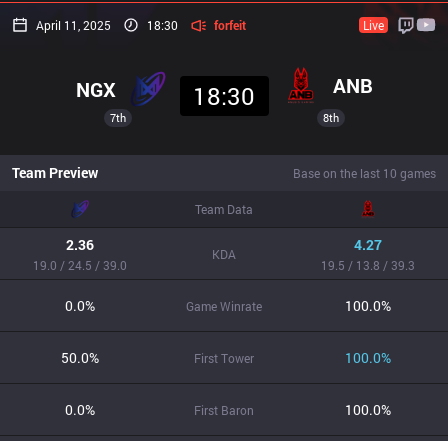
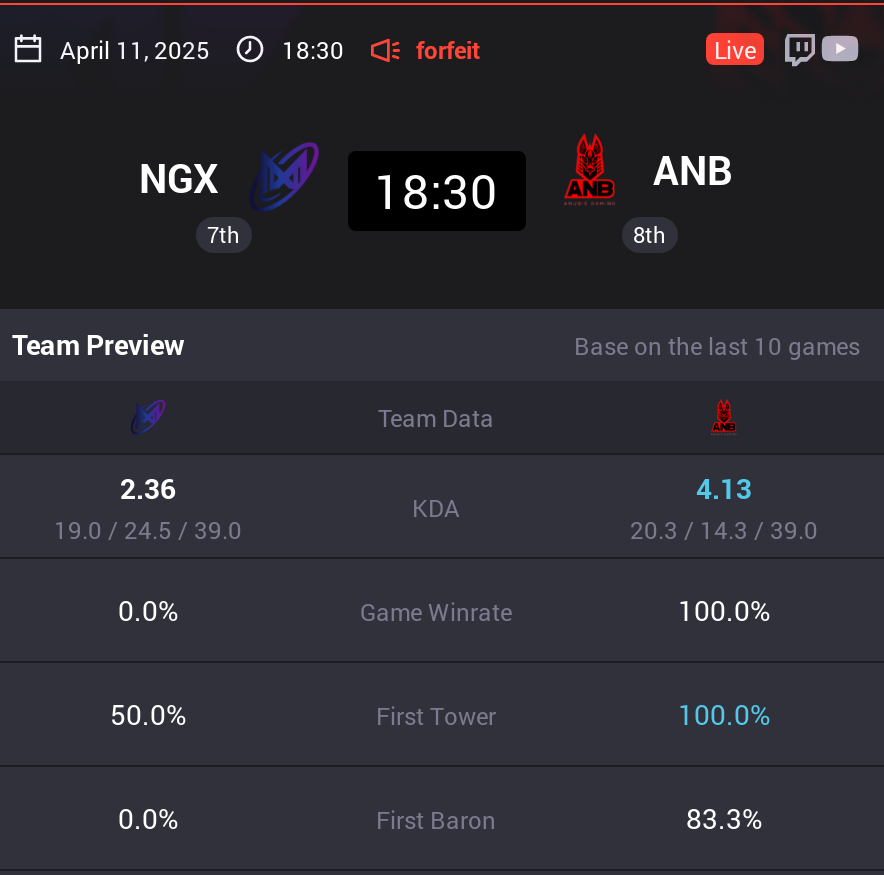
- 4.27
+ 4.13

- 19.5 / 13.8 / 39.3
+ 20.3 / 14.3 / 39.0

- 100.0%
+ 83.3%
